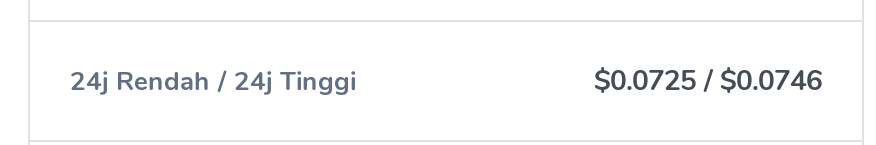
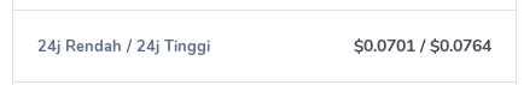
- $0.0725 / $0.0746
+ $0.0701 / $0.0764
